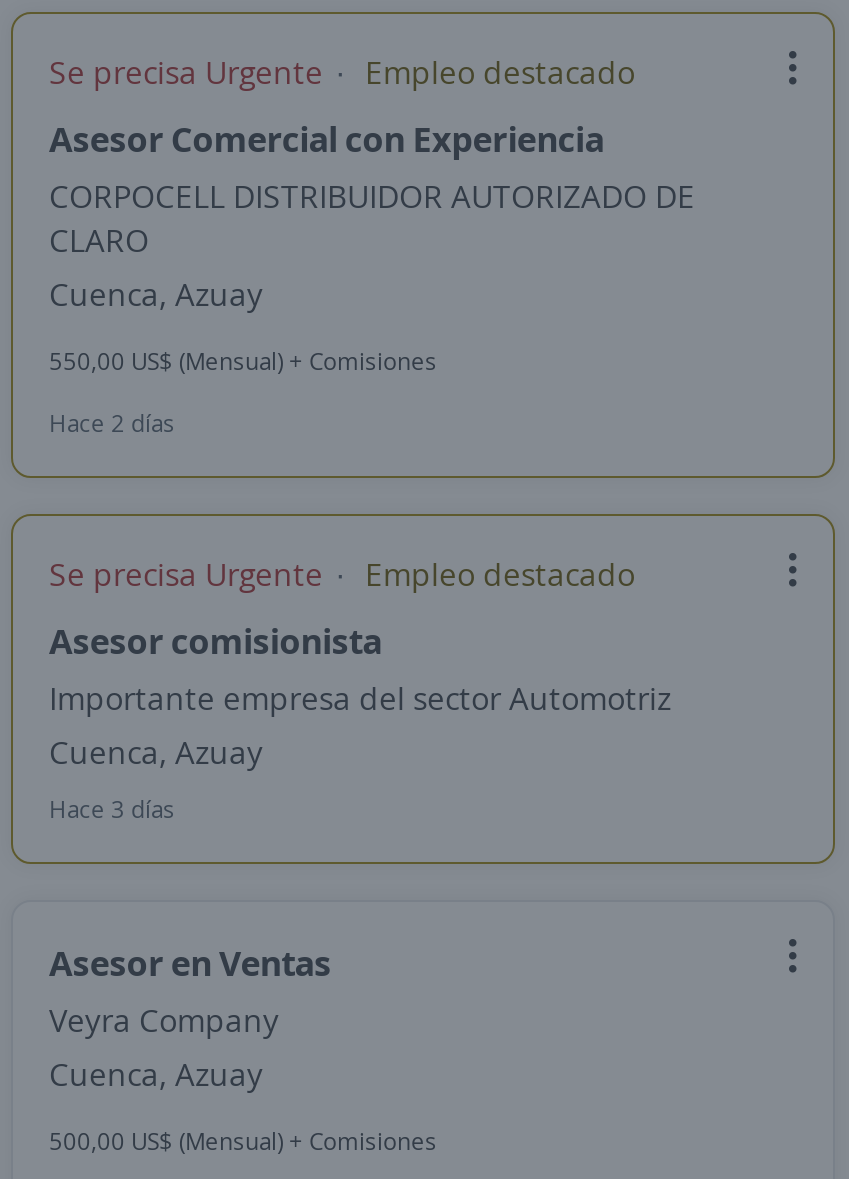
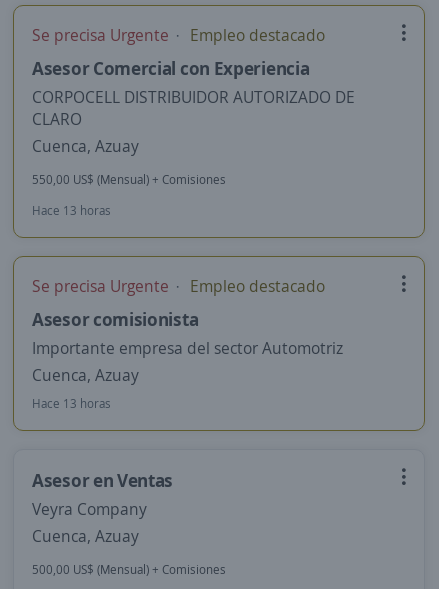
- Hace 2 días
+ Hace 13 horas

- Hace 3 días
+ Hace 13 horas
